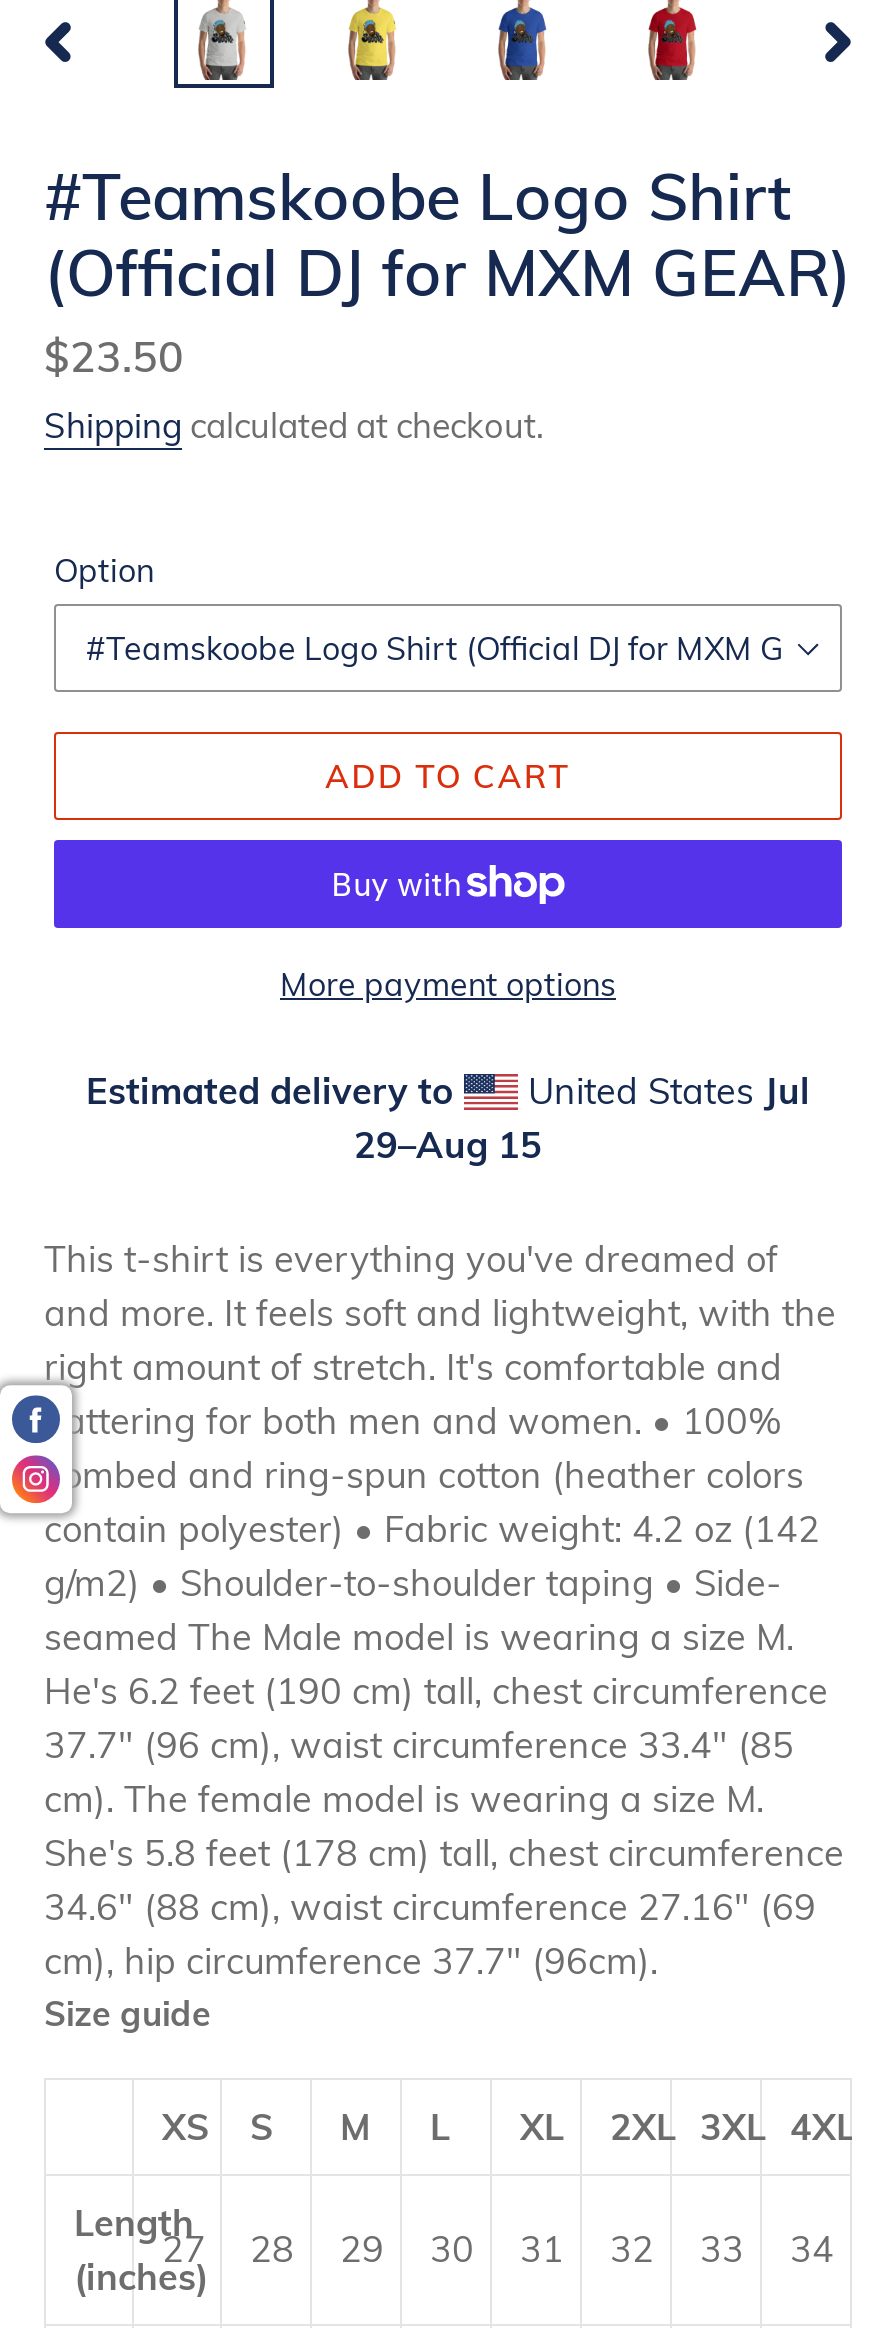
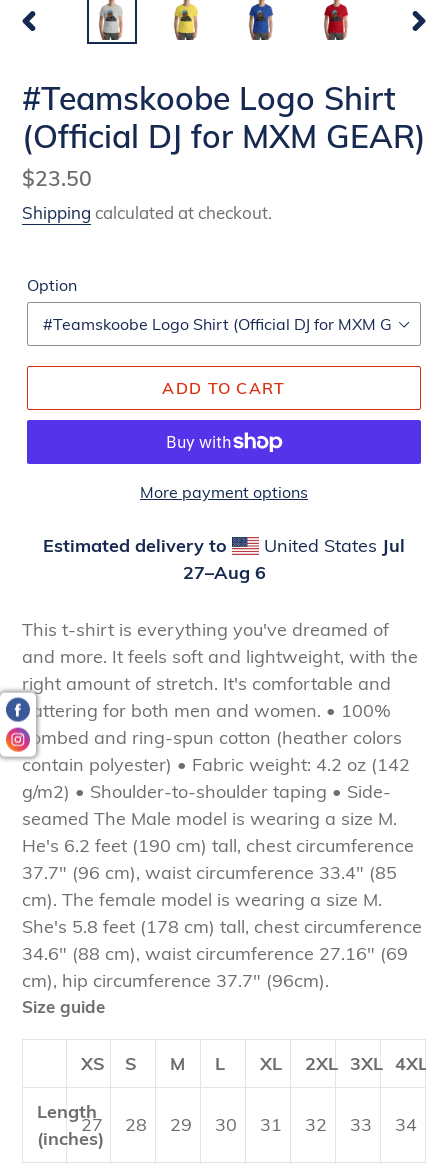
- 29–Aug 15
+ 27–Aug 6
